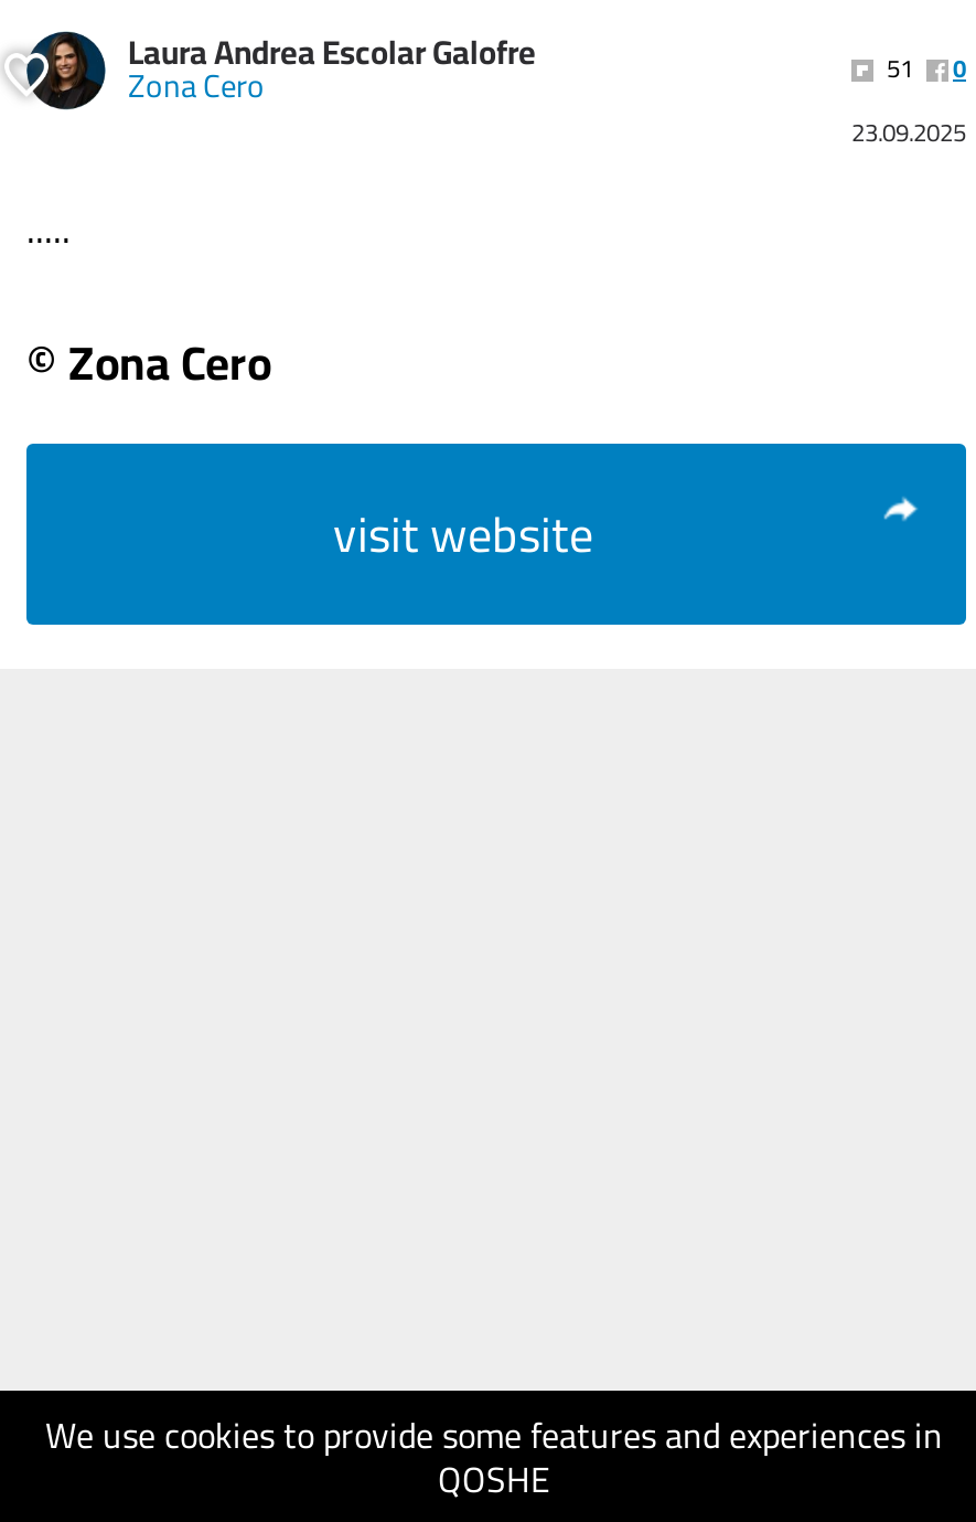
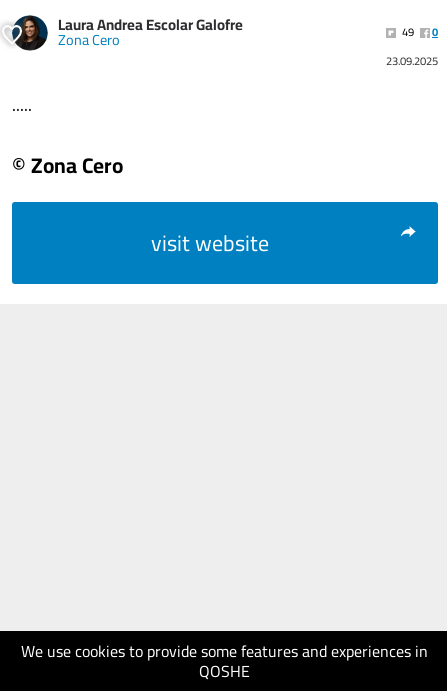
- 51 0
+ 49 0
